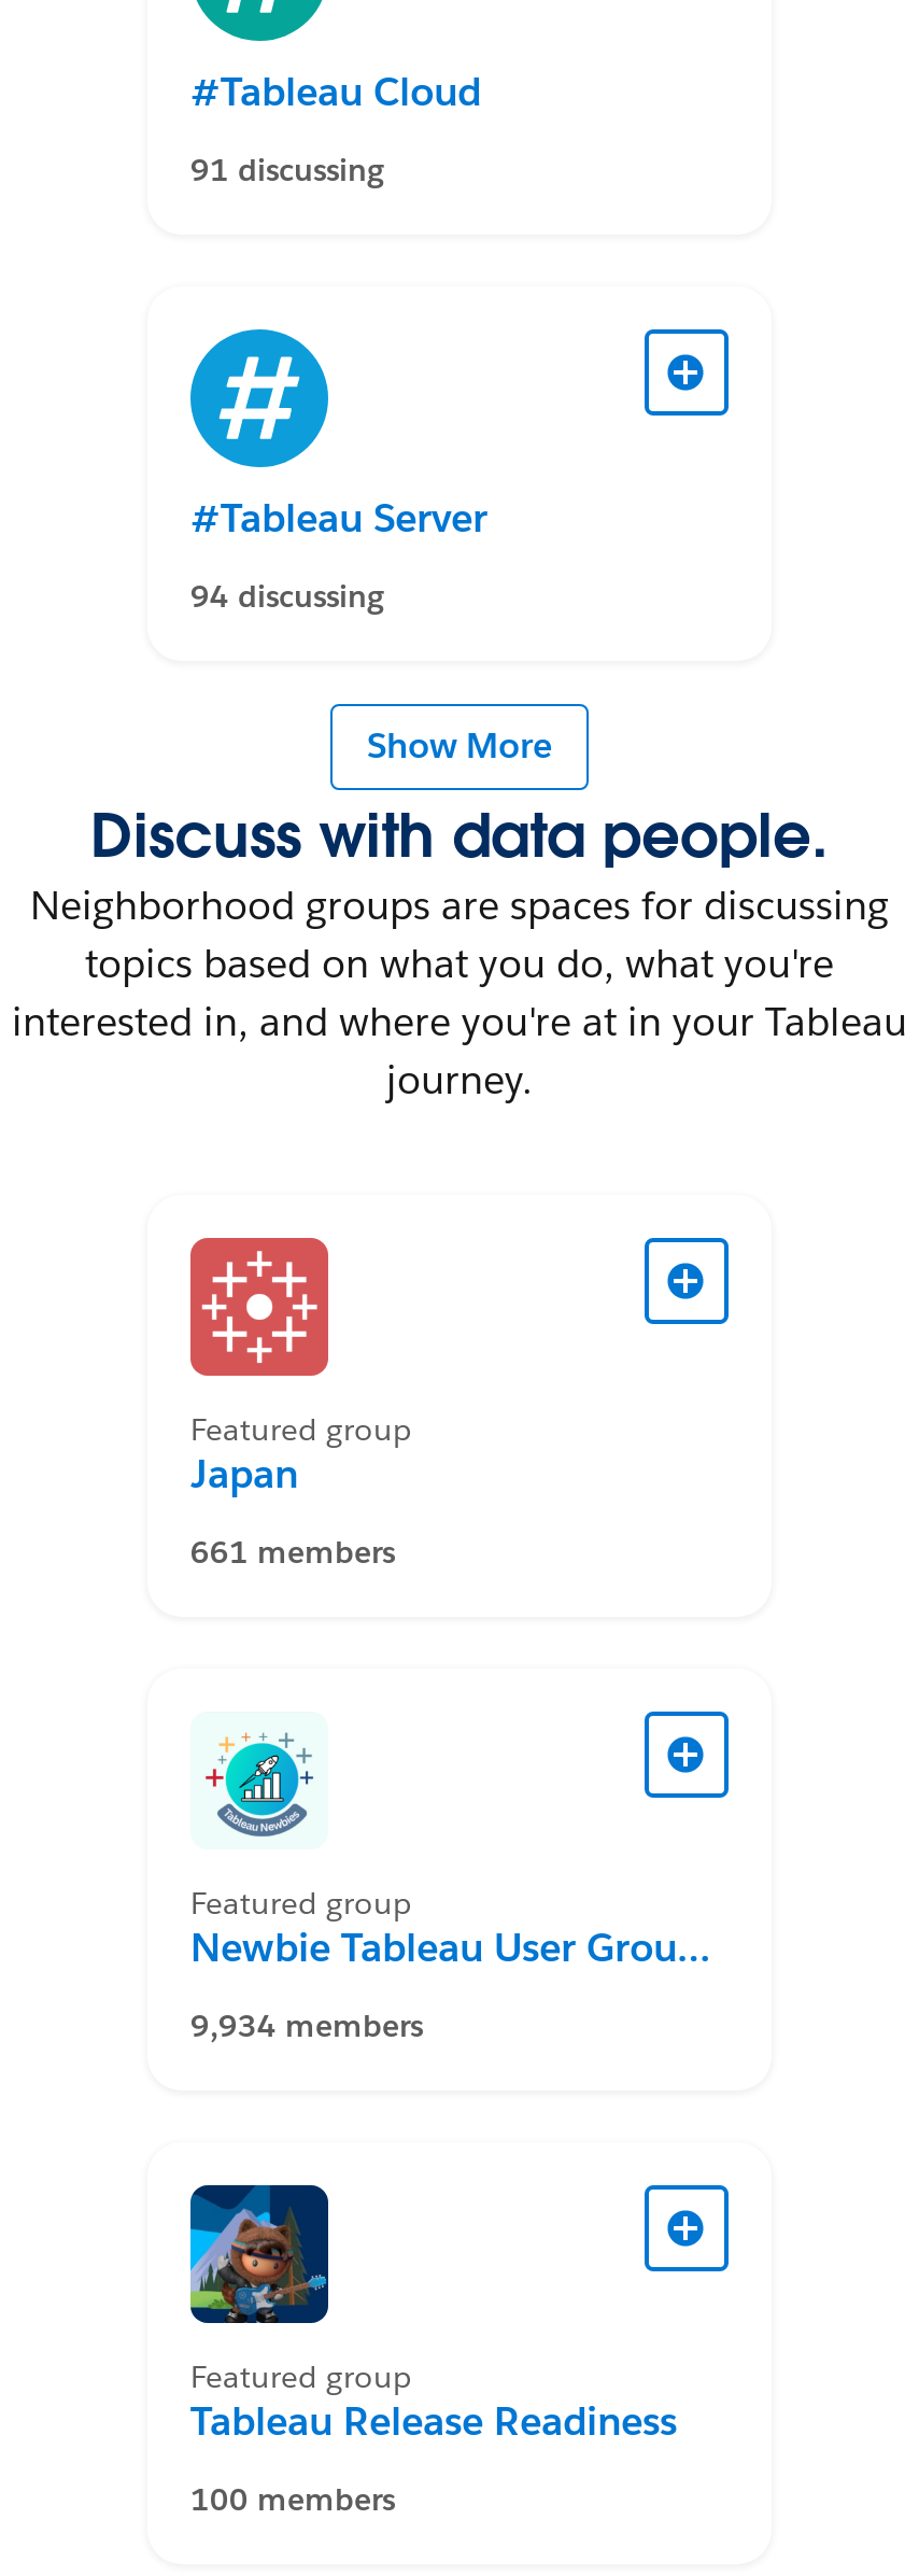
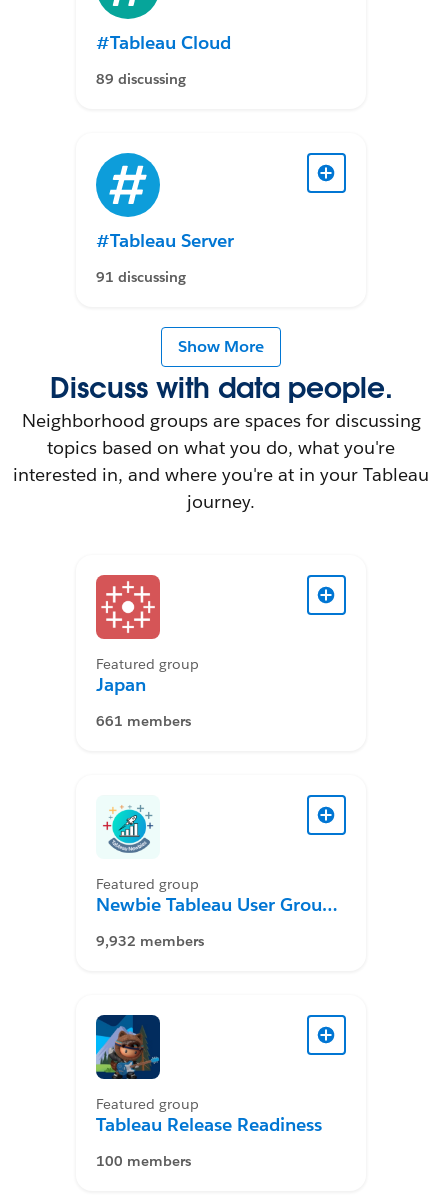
- 91 discussing
+ 89 discussing

- 94 discussing
+ 91 discussing

- 9,934 members
+ 9,932 members
